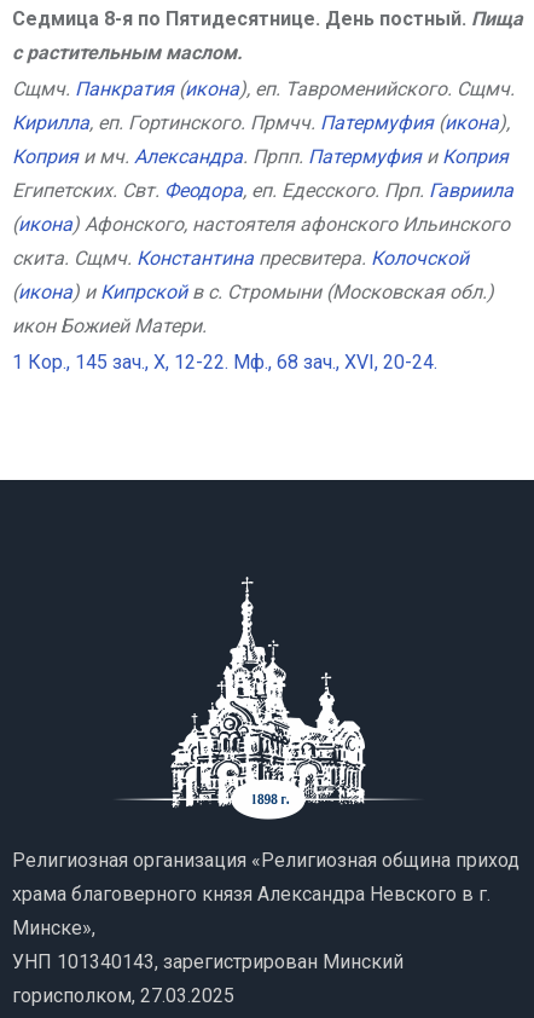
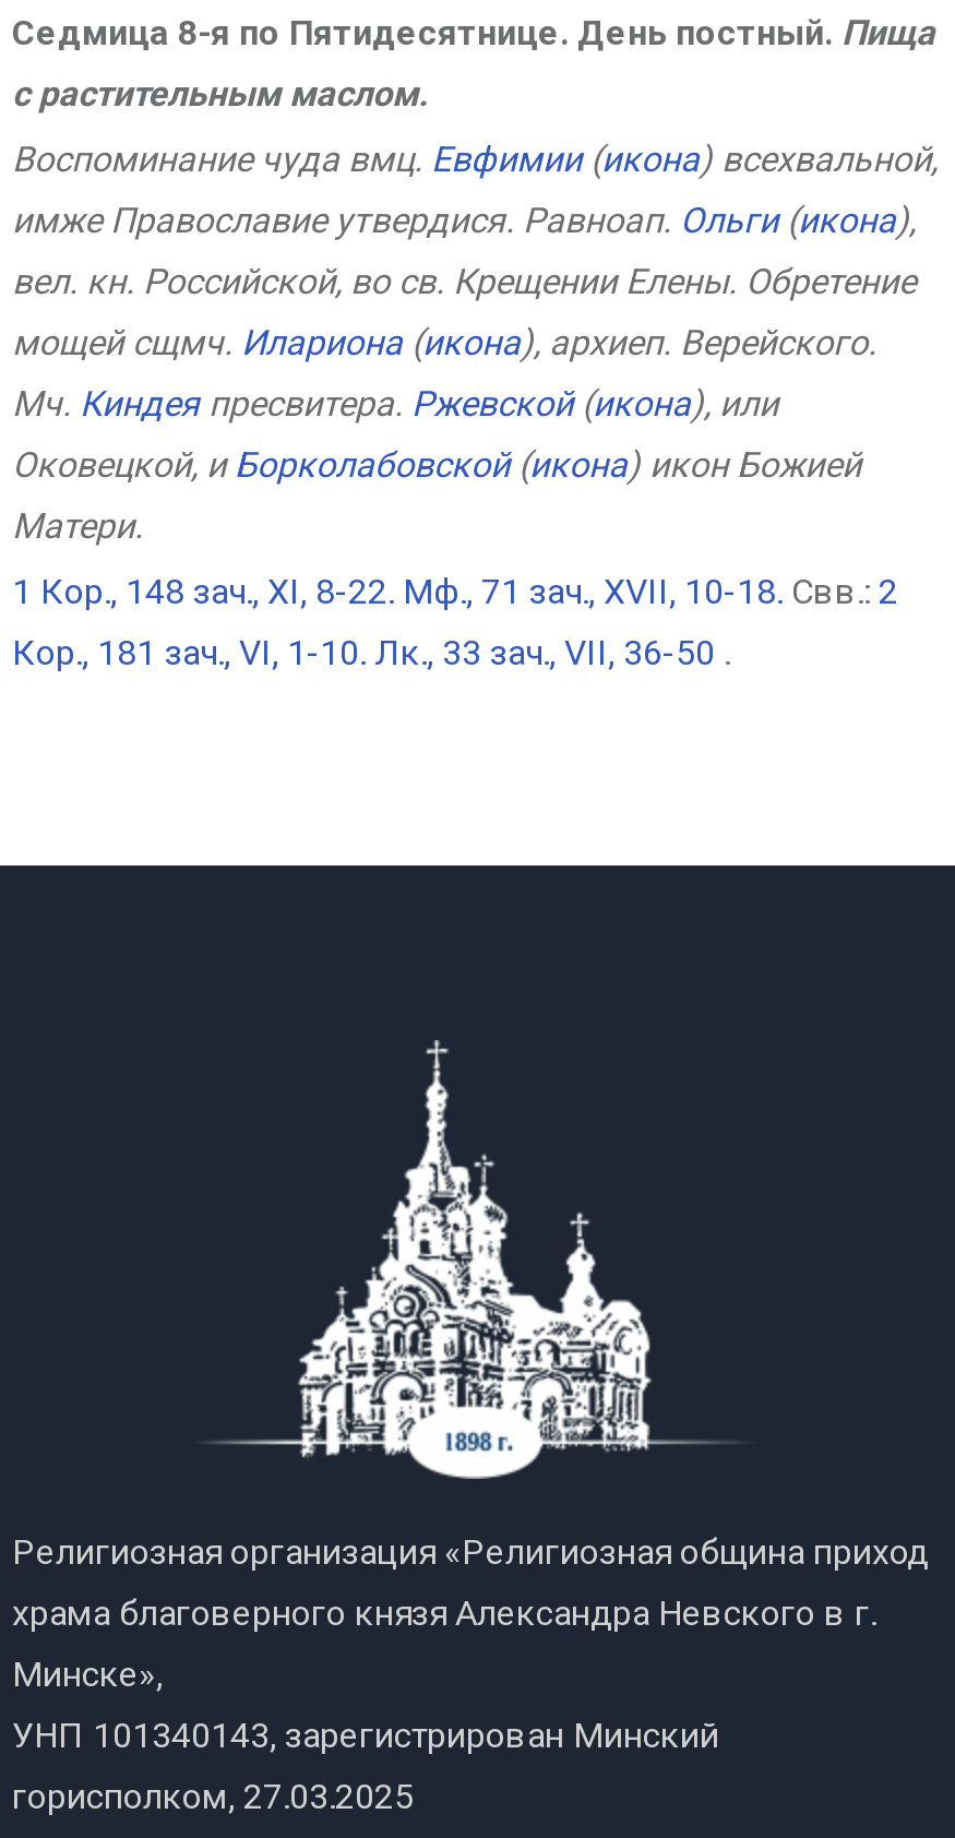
- Сщмч. Панкратия (икона), еп. Тавроменийского. Сщмч.
+ Воспоминание чуда вмц. Евфимии (икона) всехвальной,

- Кирилла, еп. Гортинского. Прмчч. Патермуфия (икона),
+ имже Православие утвердися. Равноап. Ольги (икона),

- Коприя и мч. Александра. Прпп. Патермуфия и Коприя
+ вел. кн. Российской, во св. Крещении Елены. Обретение

- Египетских. Свт. Феодора, еп. Едесского. Прп. Гавриила
+ мощей сщмч. Илариона (икона), архиеп. Верейского.

- (икона) Афонского, настоятеля афонского Ильинского
+ Мч. Киндея пресвитера. Ржевской (икона), или

- скита. Сщмч. Константина пресвитера. Колочской
+ Оковецкой, и Борколабовской (икона) икон Божией

- (икона) и Кипрской в с. Стромыни (Московская обл.)
+ Матери.

- икон Божией Матери.
+ 1 Кор., 148 зач., XI, 8-22. Мф., 71 зач., XVII, 10-18. Свв.: 2

- 1 Кор., 145 зач., X, 12-22. Мф., 68 зач., XVI, 20-24.
+ Кор., 181 зач., VI, 1-10. Лк., 33 зач., VII, 36-50 .
